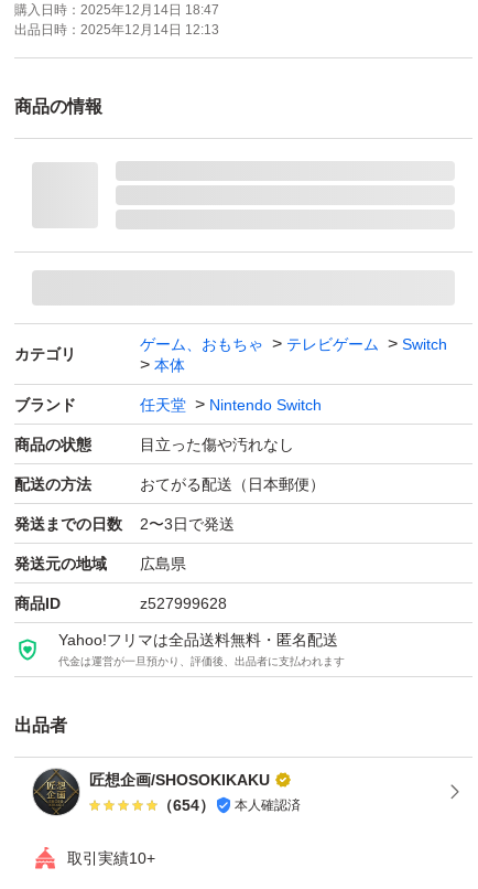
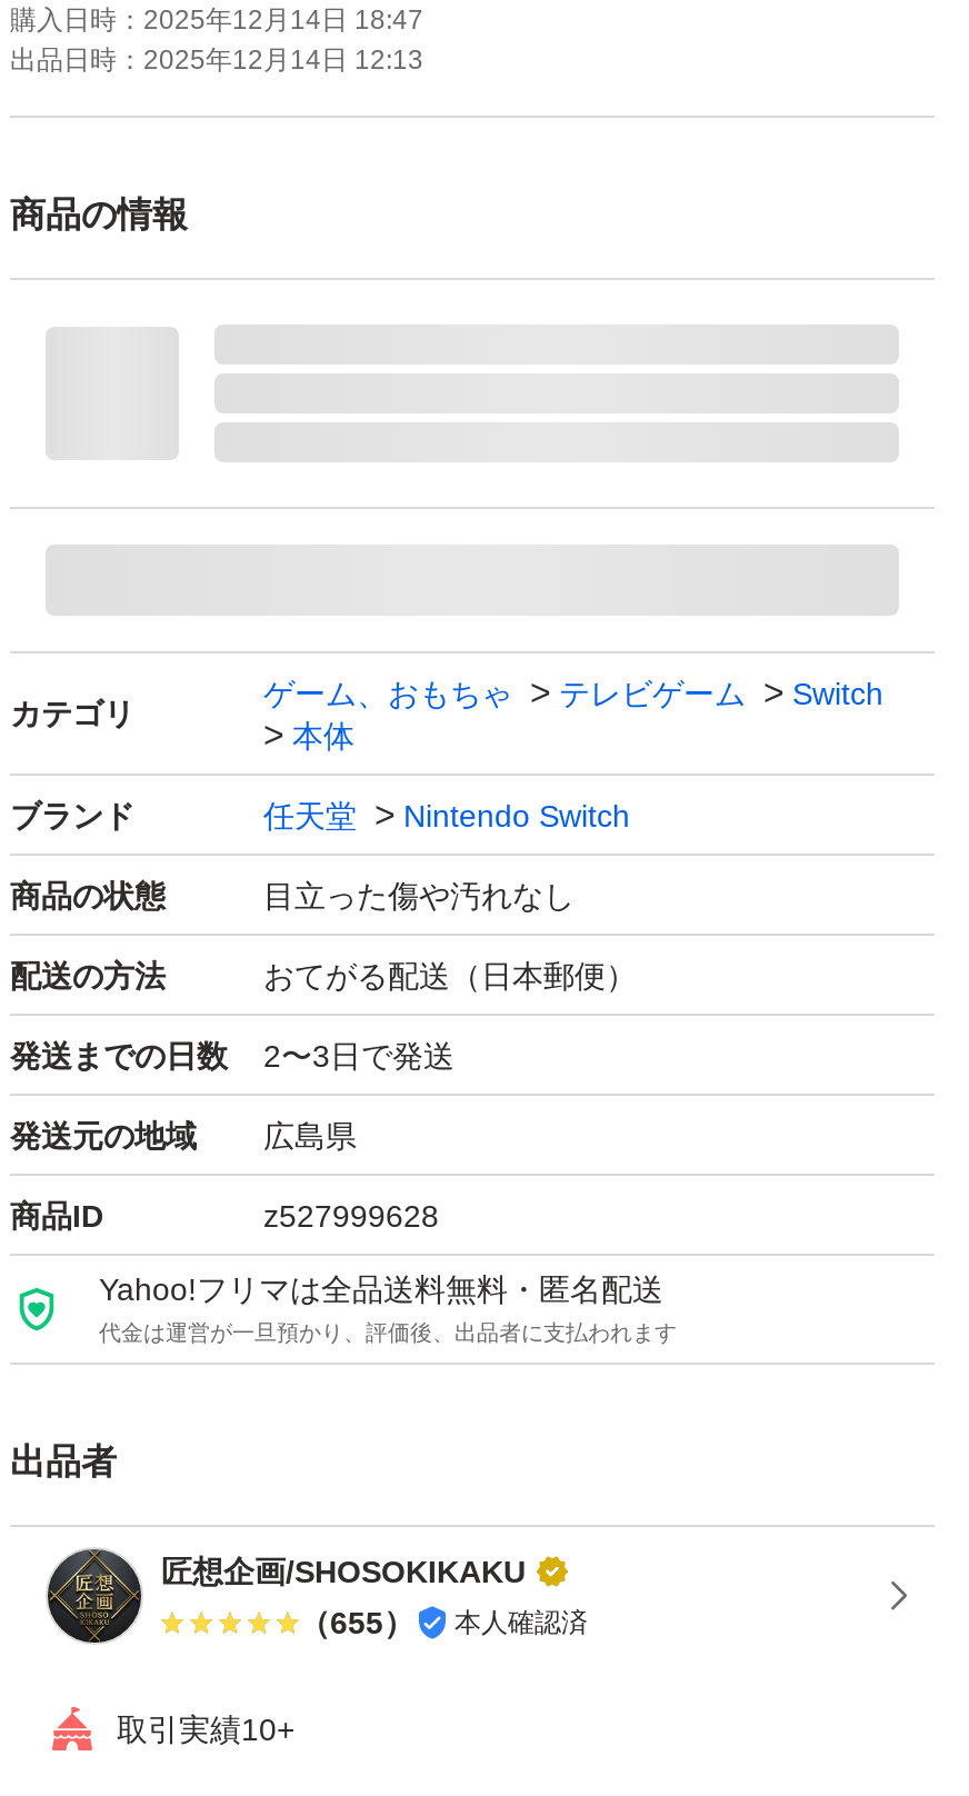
- （654） 本人確認済
+ （655） 本人確認済
